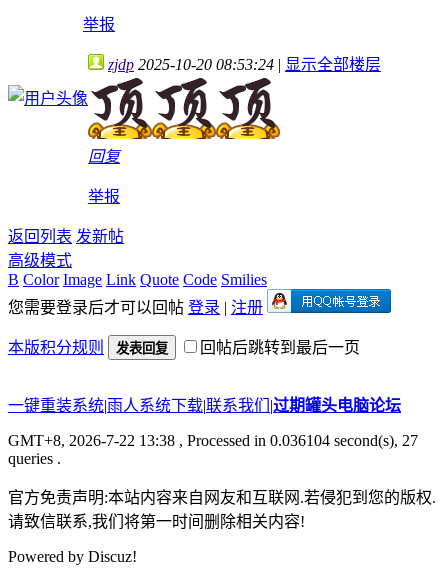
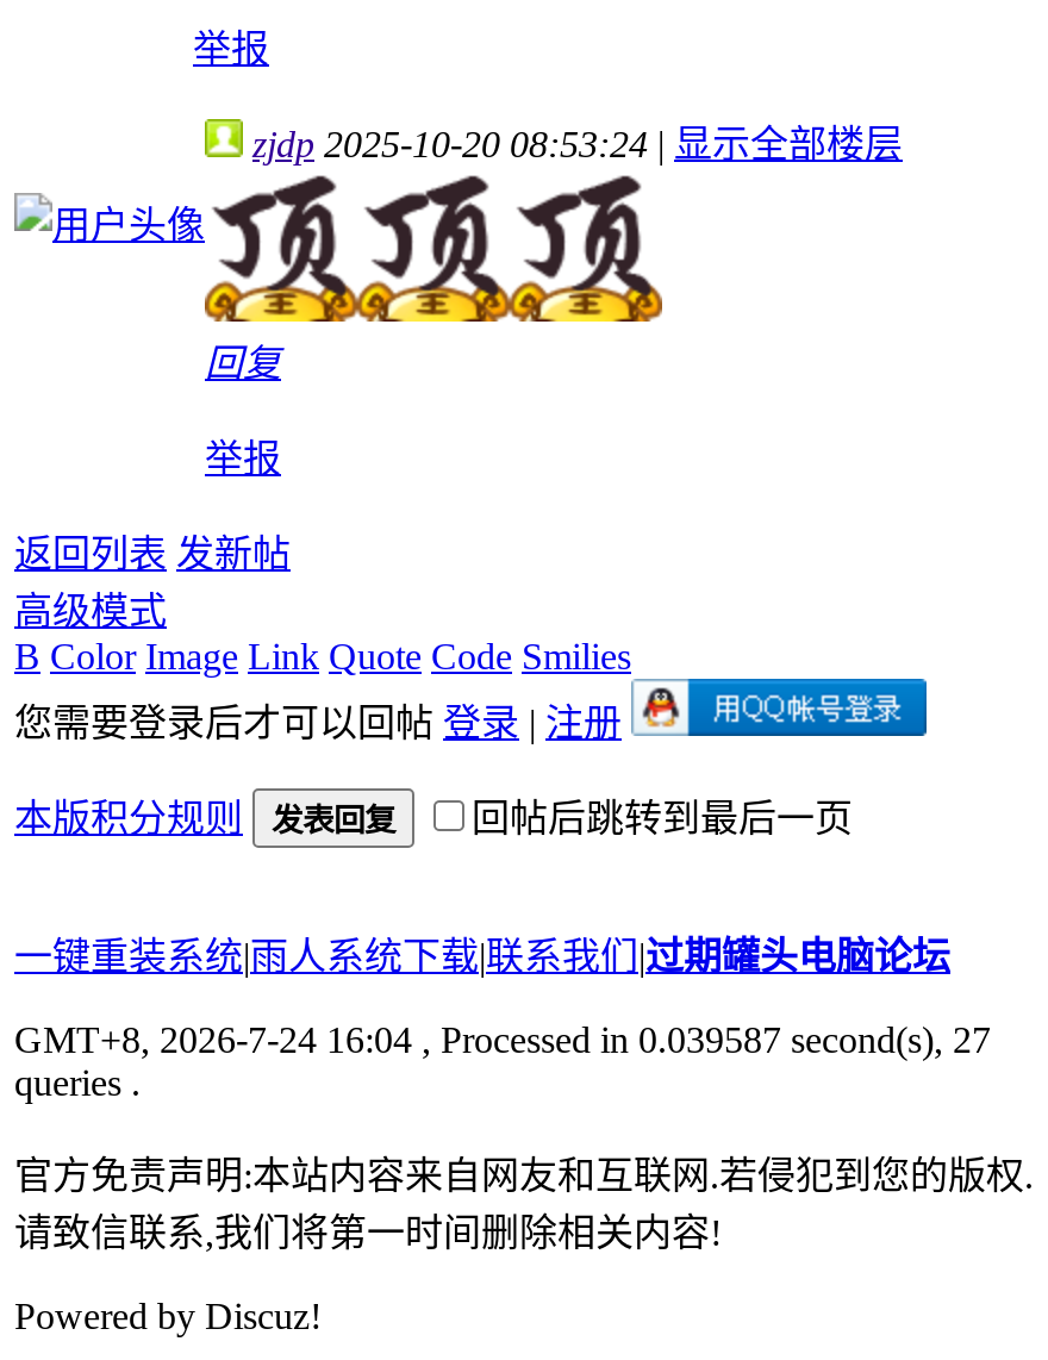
- GMT+8, 2026-7-22 13:38, Processed in 0.036104 second(s), 27
+ GMT+8, 2026-7-24 16:04, Processed in 0.039587 second(s), 27
